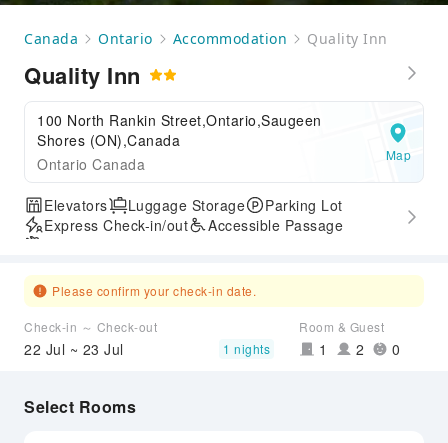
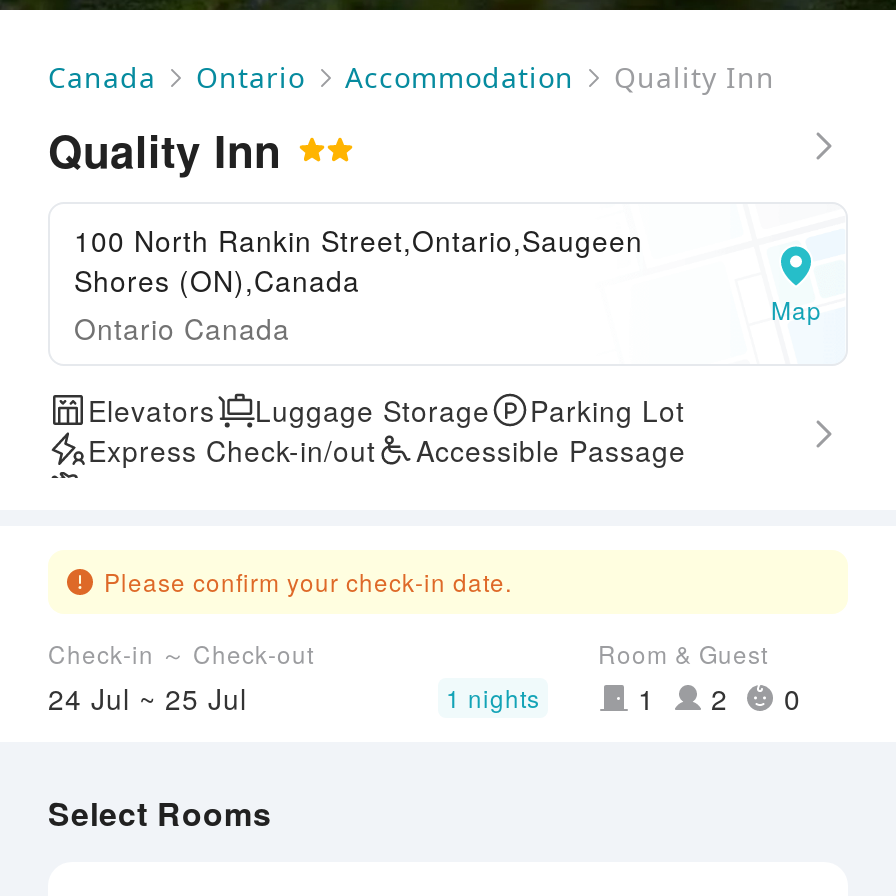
- 22 Jul ~ 23 Jul
+ 24 Jul ~ 25 Jul
